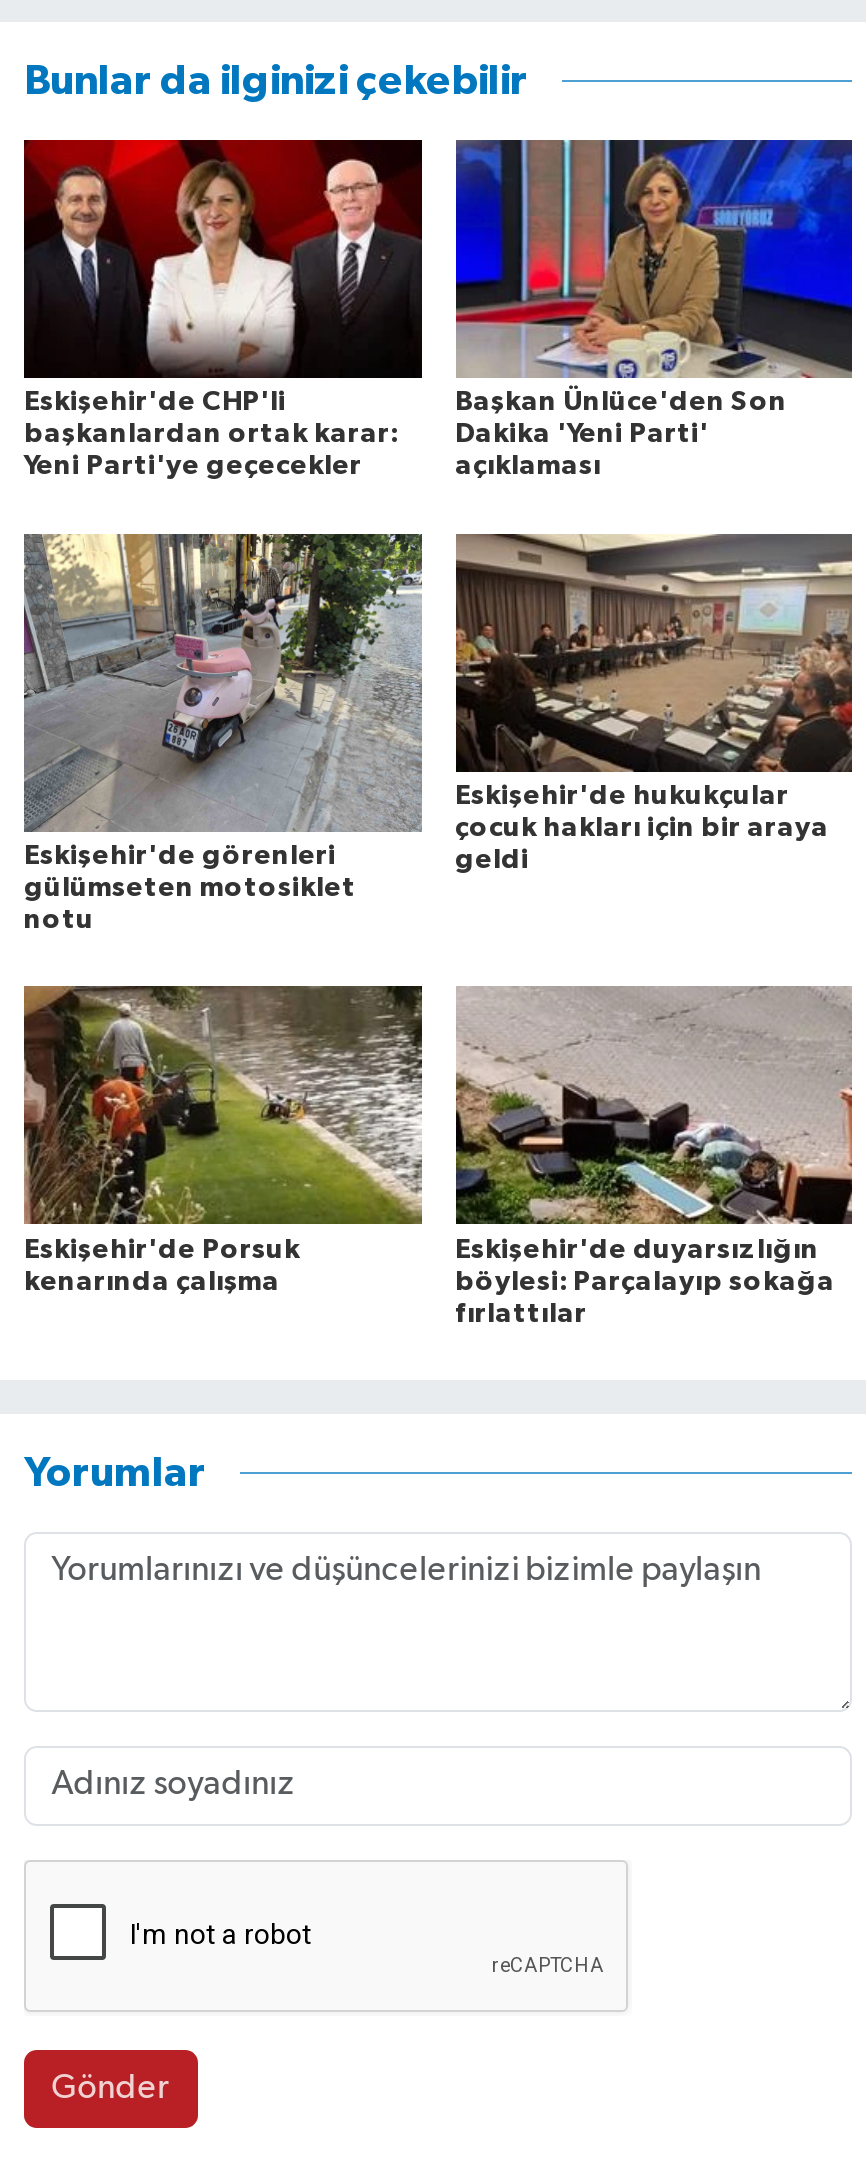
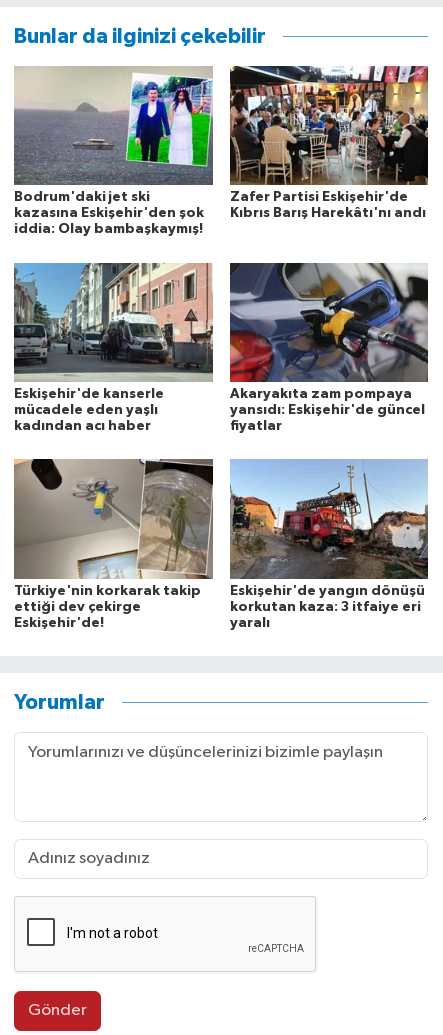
- [image]
- Eskişehir'de CHP'li
- başkanlardan ortak karar:
- Yeni Parti'ye geçecekler
+ [image]
+ Bodrum'daki jet ski
+ kazasına Eskişehir'den şok
+ iddia: Olay bambaşkaymış!

- [image]
- Başkan Ünlüce'den Son
- Dakika 'Yeni Parti'
- açıklaması
+ [image]
+ Zafer Partisi Eskişehir'de
+ Kıbrıs Barış Harekâtı'nı andı

- [image]
- Eskişehir'de hukukçular
- çocuk hakları için bir araya
- geldi
+ [image]
+ Akaryakıta zam pompaya
+ yansıdı: Eskişehir'de güncel
+ fiyatlar

- [image]
- Eskişehir'de görenleri
- gülümseten motosiklet
- notu
+ [image]
+ Eskişehir'de kanserle
+ mücadele eden yaşlı
+ kadından acı haber

- [image]
- Eskişehir'de Porsuk
- kenarında çalışma
+ [image]
+ Türkiye'nin korkarak takip
+ ettiği dev çekirge
+ Eskişehir'de!

- [image]
- Eskişehir'de duyarsızlığın
- böylesi: Parçalayıp sokağa
- fırlattılar
+ [image]
+ Eskişehir'de yangın dönüşü
+ korkutan kaza: 3 itfaiye eri
+ yaralı
